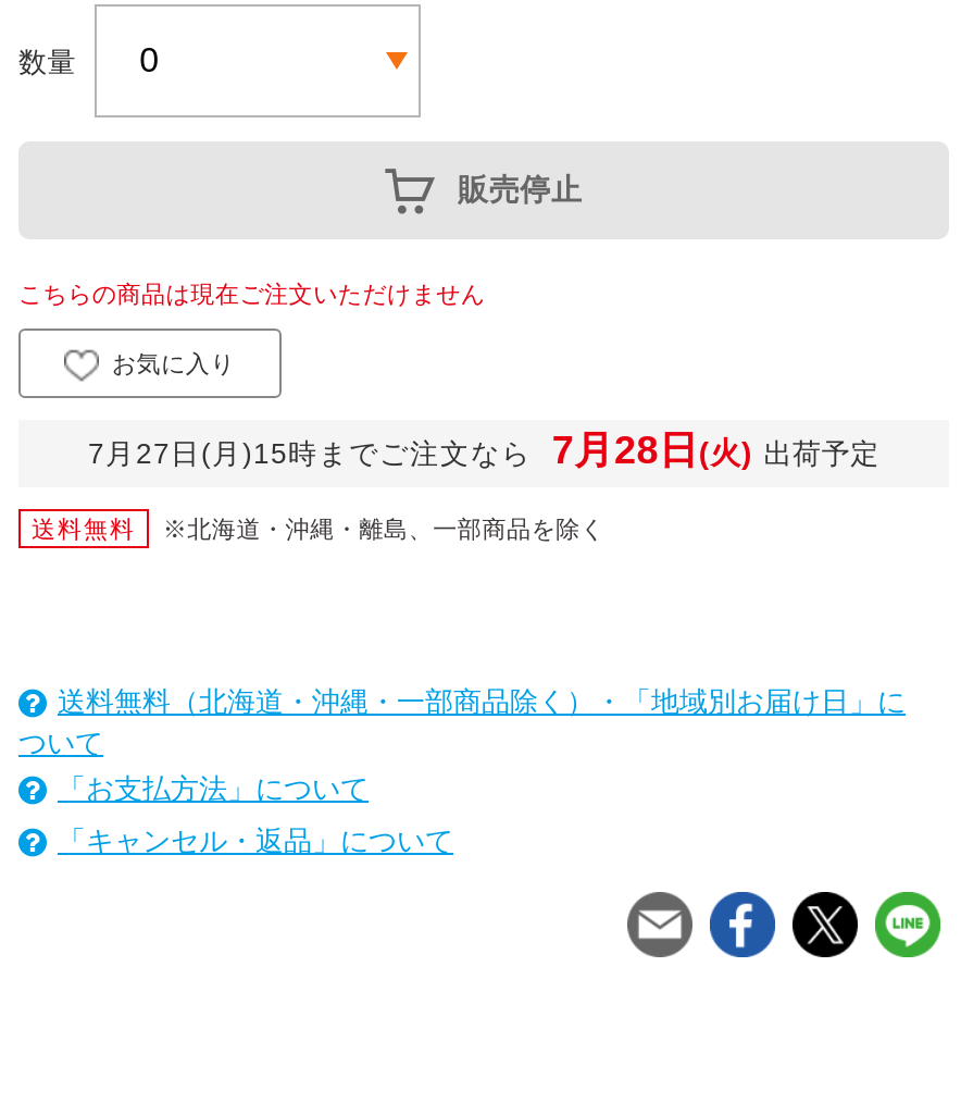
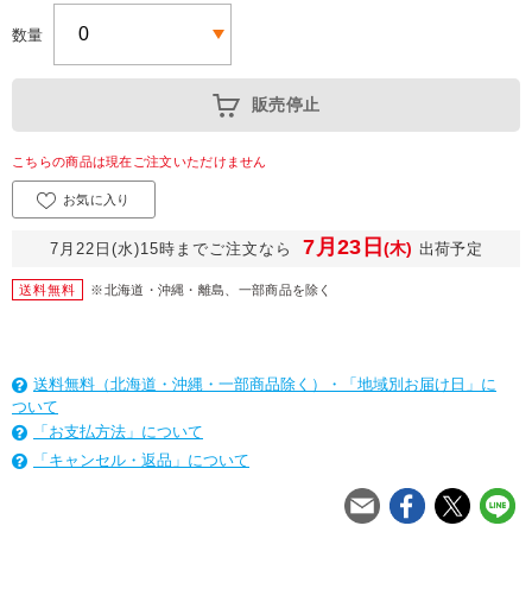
- 7月27日(月)15時までご注文なら
+ 7月22日(水)15時までご注文なら

- 7月28日(火) 出荷予定
+ 7月23日(木) 出荷予定
